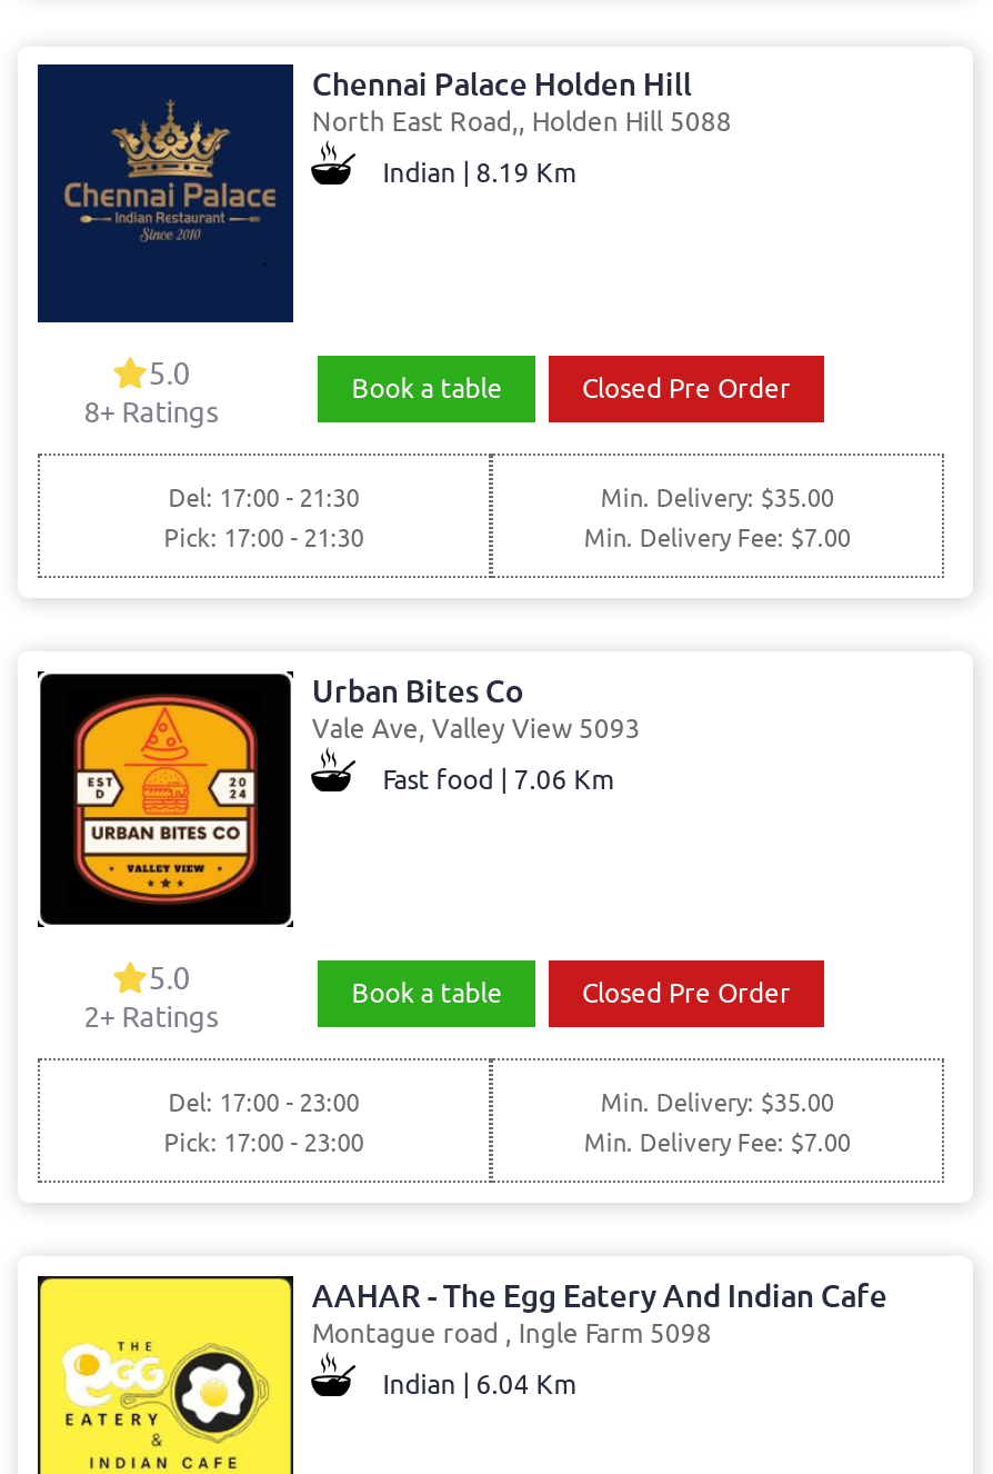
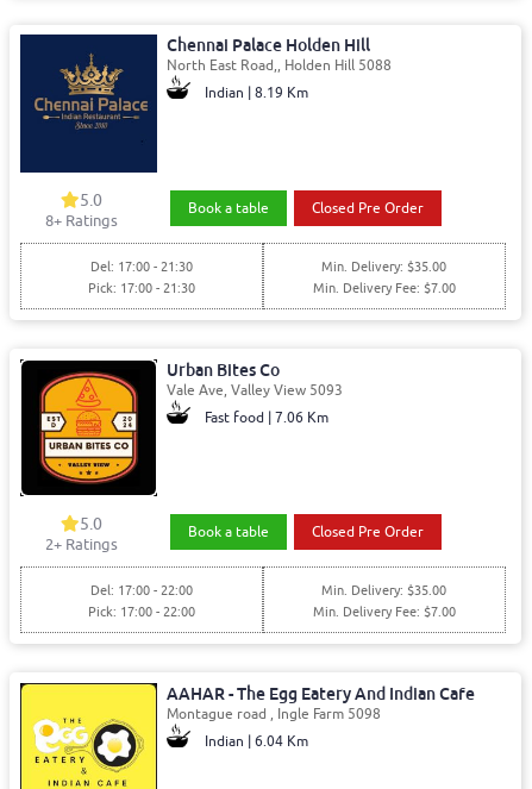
- Del: 17:00 - 23:00
+ Del: 17:00 - 22:00

- Pick: 17:00 - 23:00
+ Pick: 17:00 - 22:00
